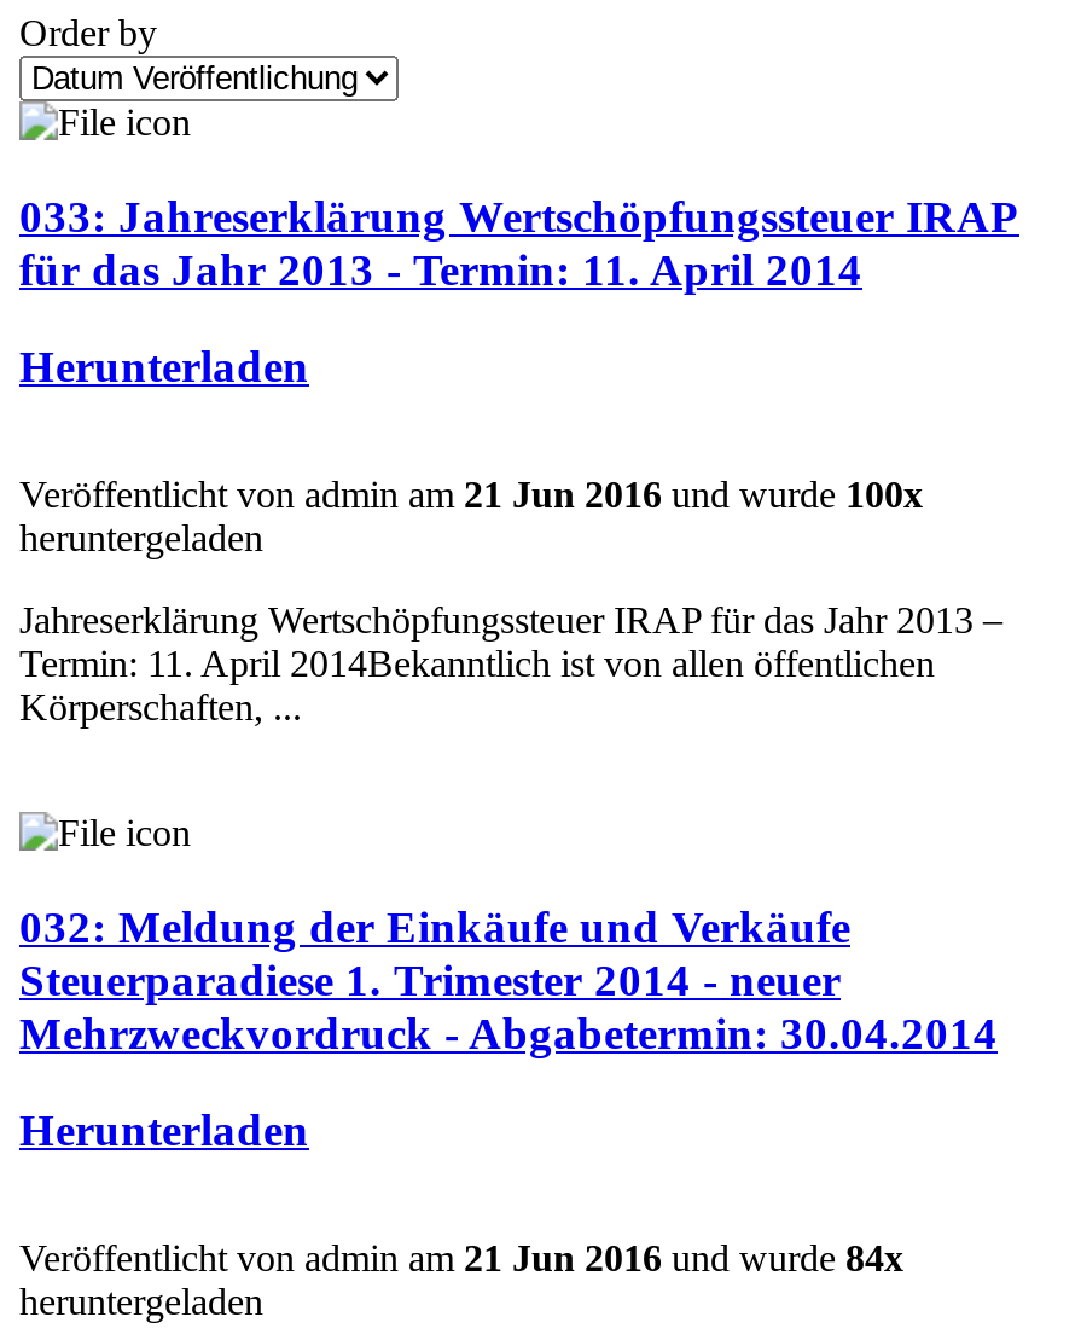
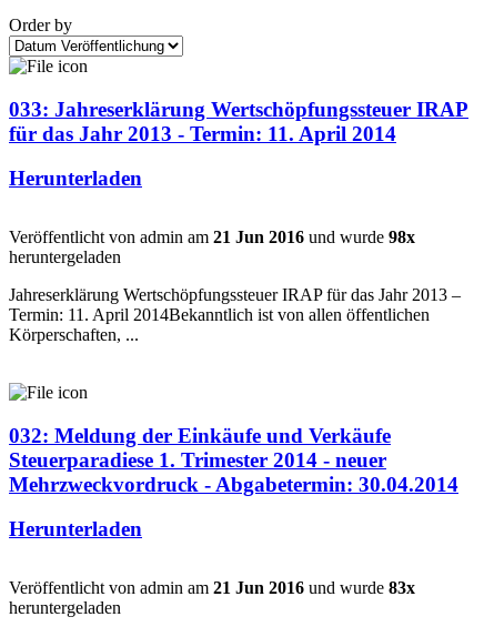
- Veröffentlicht von admin am 21 Jun 2016 und wurde 100x
+ Veröffentlicht von admin am 21 Jun 2016 und wurde 98x

- Veröffentlicht von admin am 21 Jun 2016 und wurde 84x
+ Veröffentlicht von admin am 21 Jun 2016 und wurde 83x
